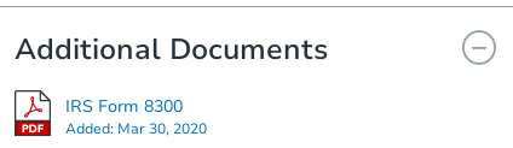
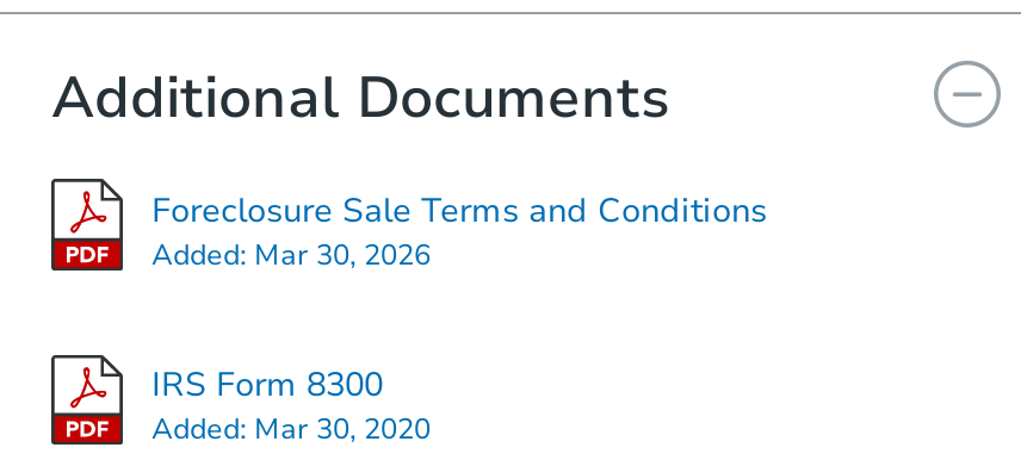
+ Foreclosure Sale Terms and Conditions
+ Added: Mar 30, 2026
